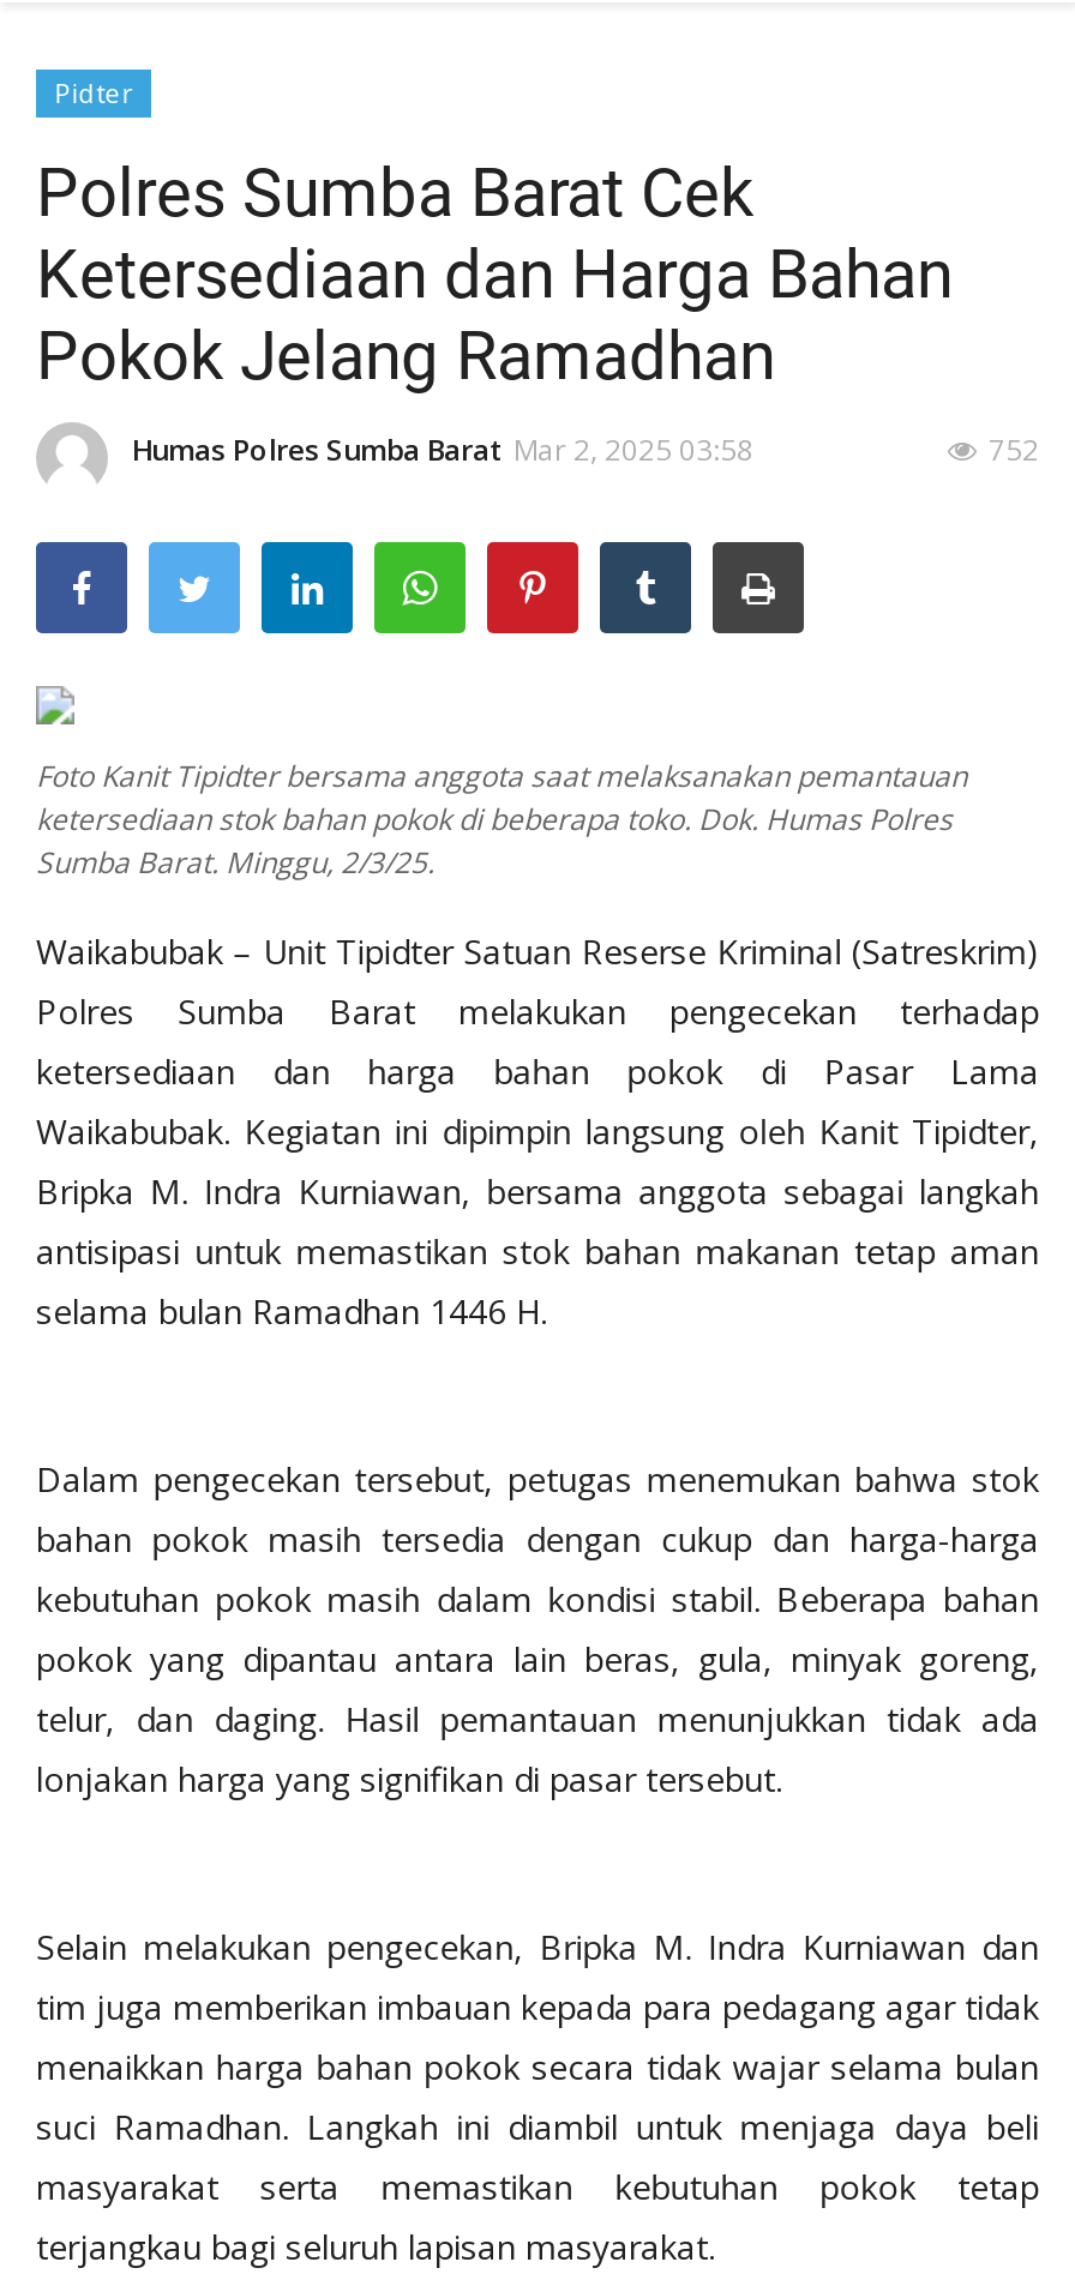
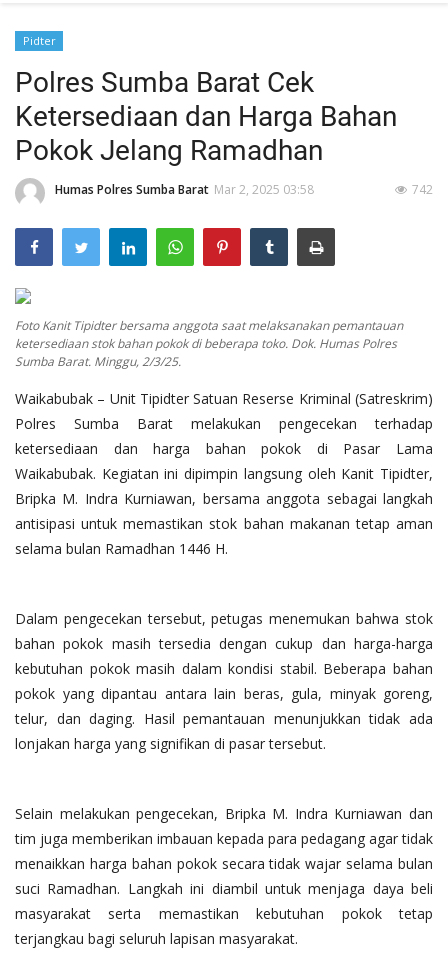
- 752
+ 742
